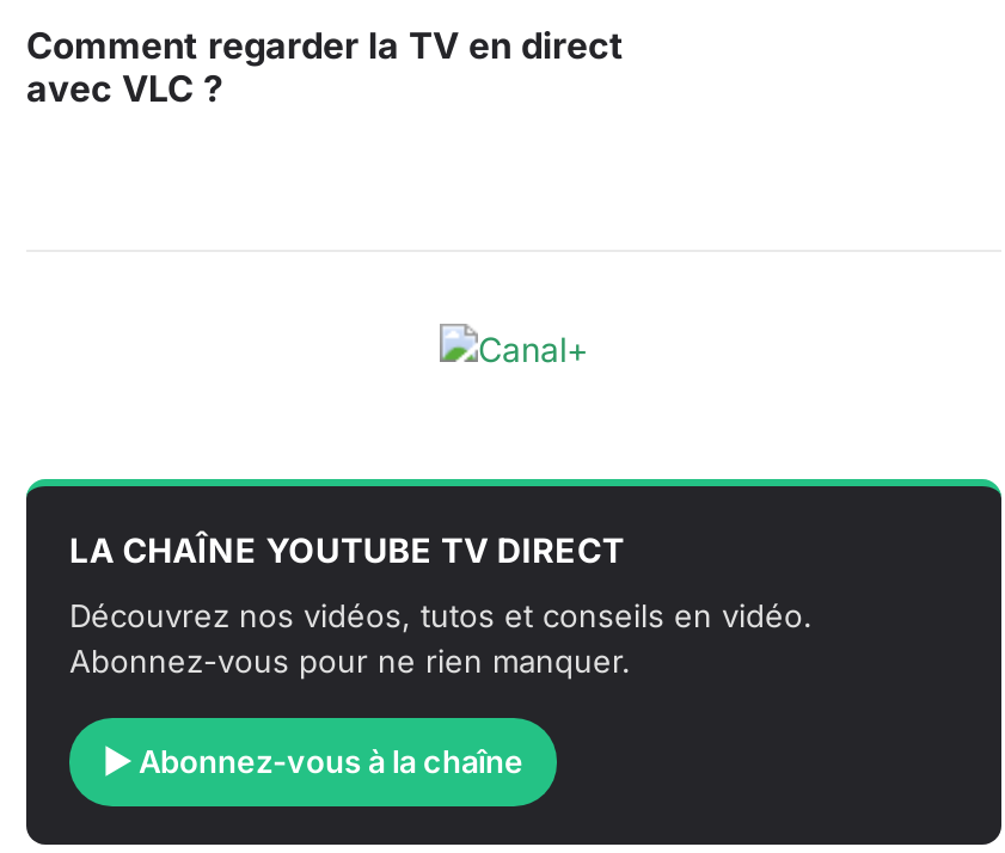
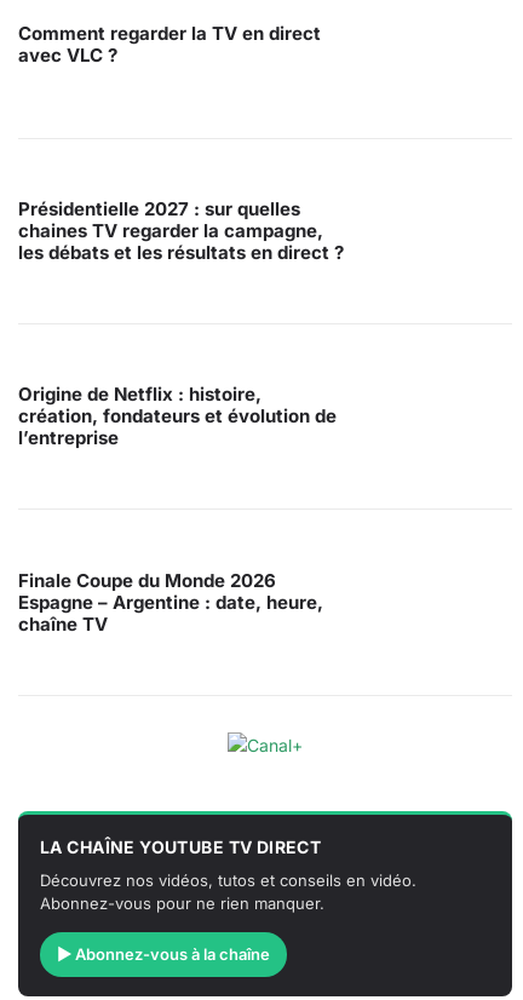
+ Présidentielle 2027 : sur quelles
+ chaines TV regarder la campagne,
+ les débats et les résultats en direct ?

+ Origine de Netflix : histoire,
+ création, fondateurs et évolution de
+ l’entreprise

+ Finale Coupe du Monde 2026
+ Espagne – Argentine : date, heure,
+ chaîne TV
